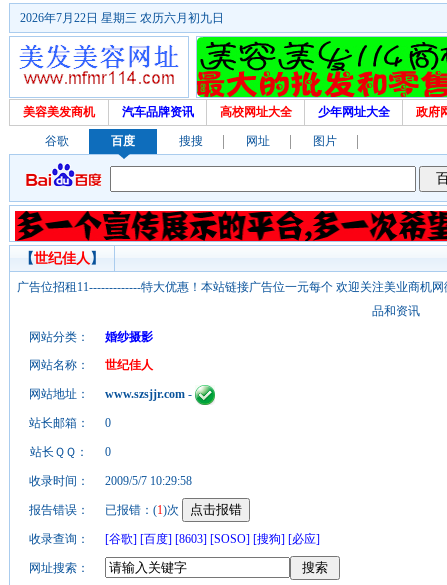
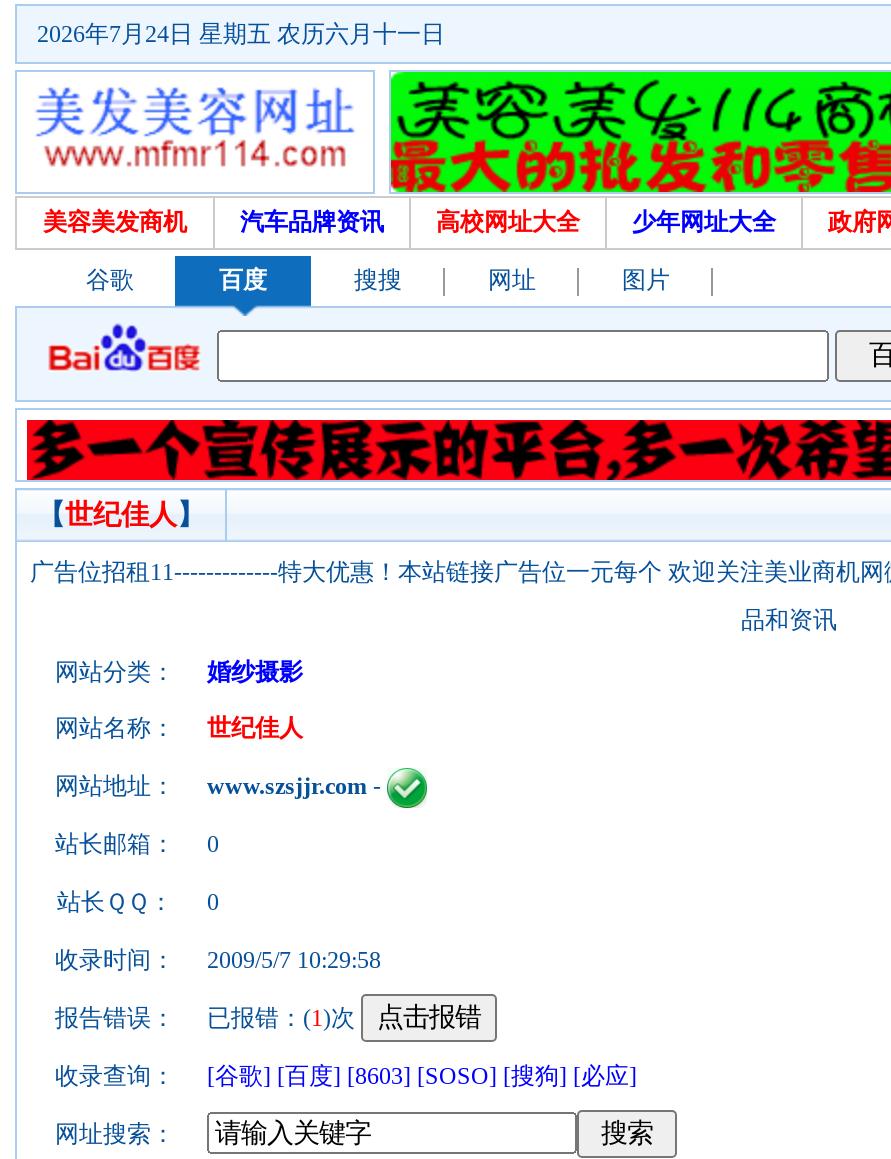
- 2026年7月22日 星期三 农历六月初九日
+ 2026年7月24日 星期五 农历六月十一日
